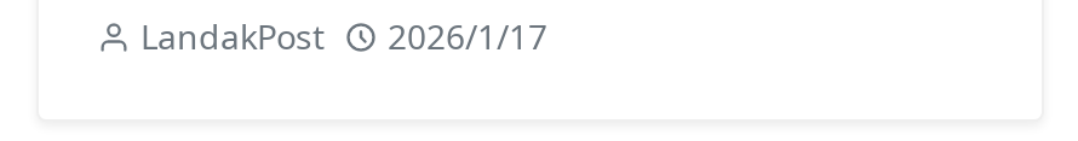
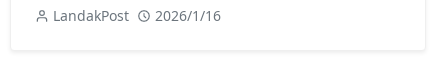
- LandakPost 2026/1/17
+ LandakPost 2026/1/16
